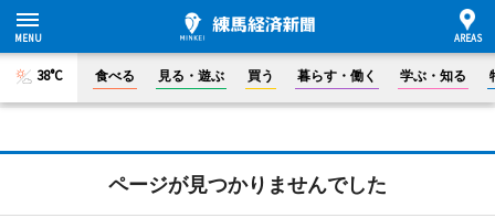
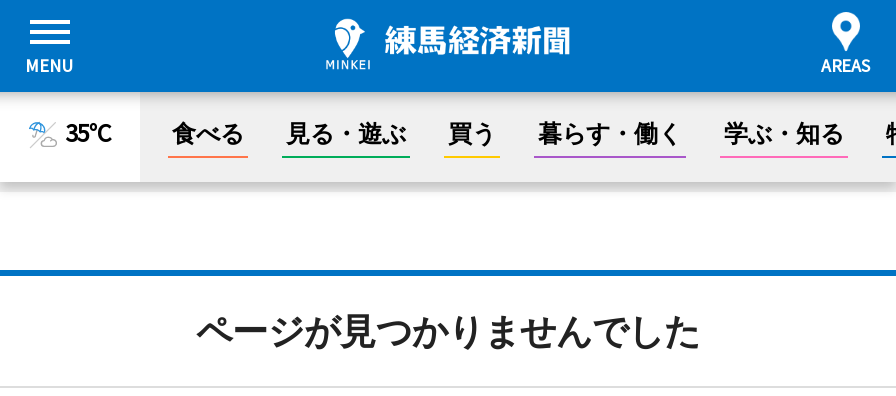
- 38°C
+ 35°C
